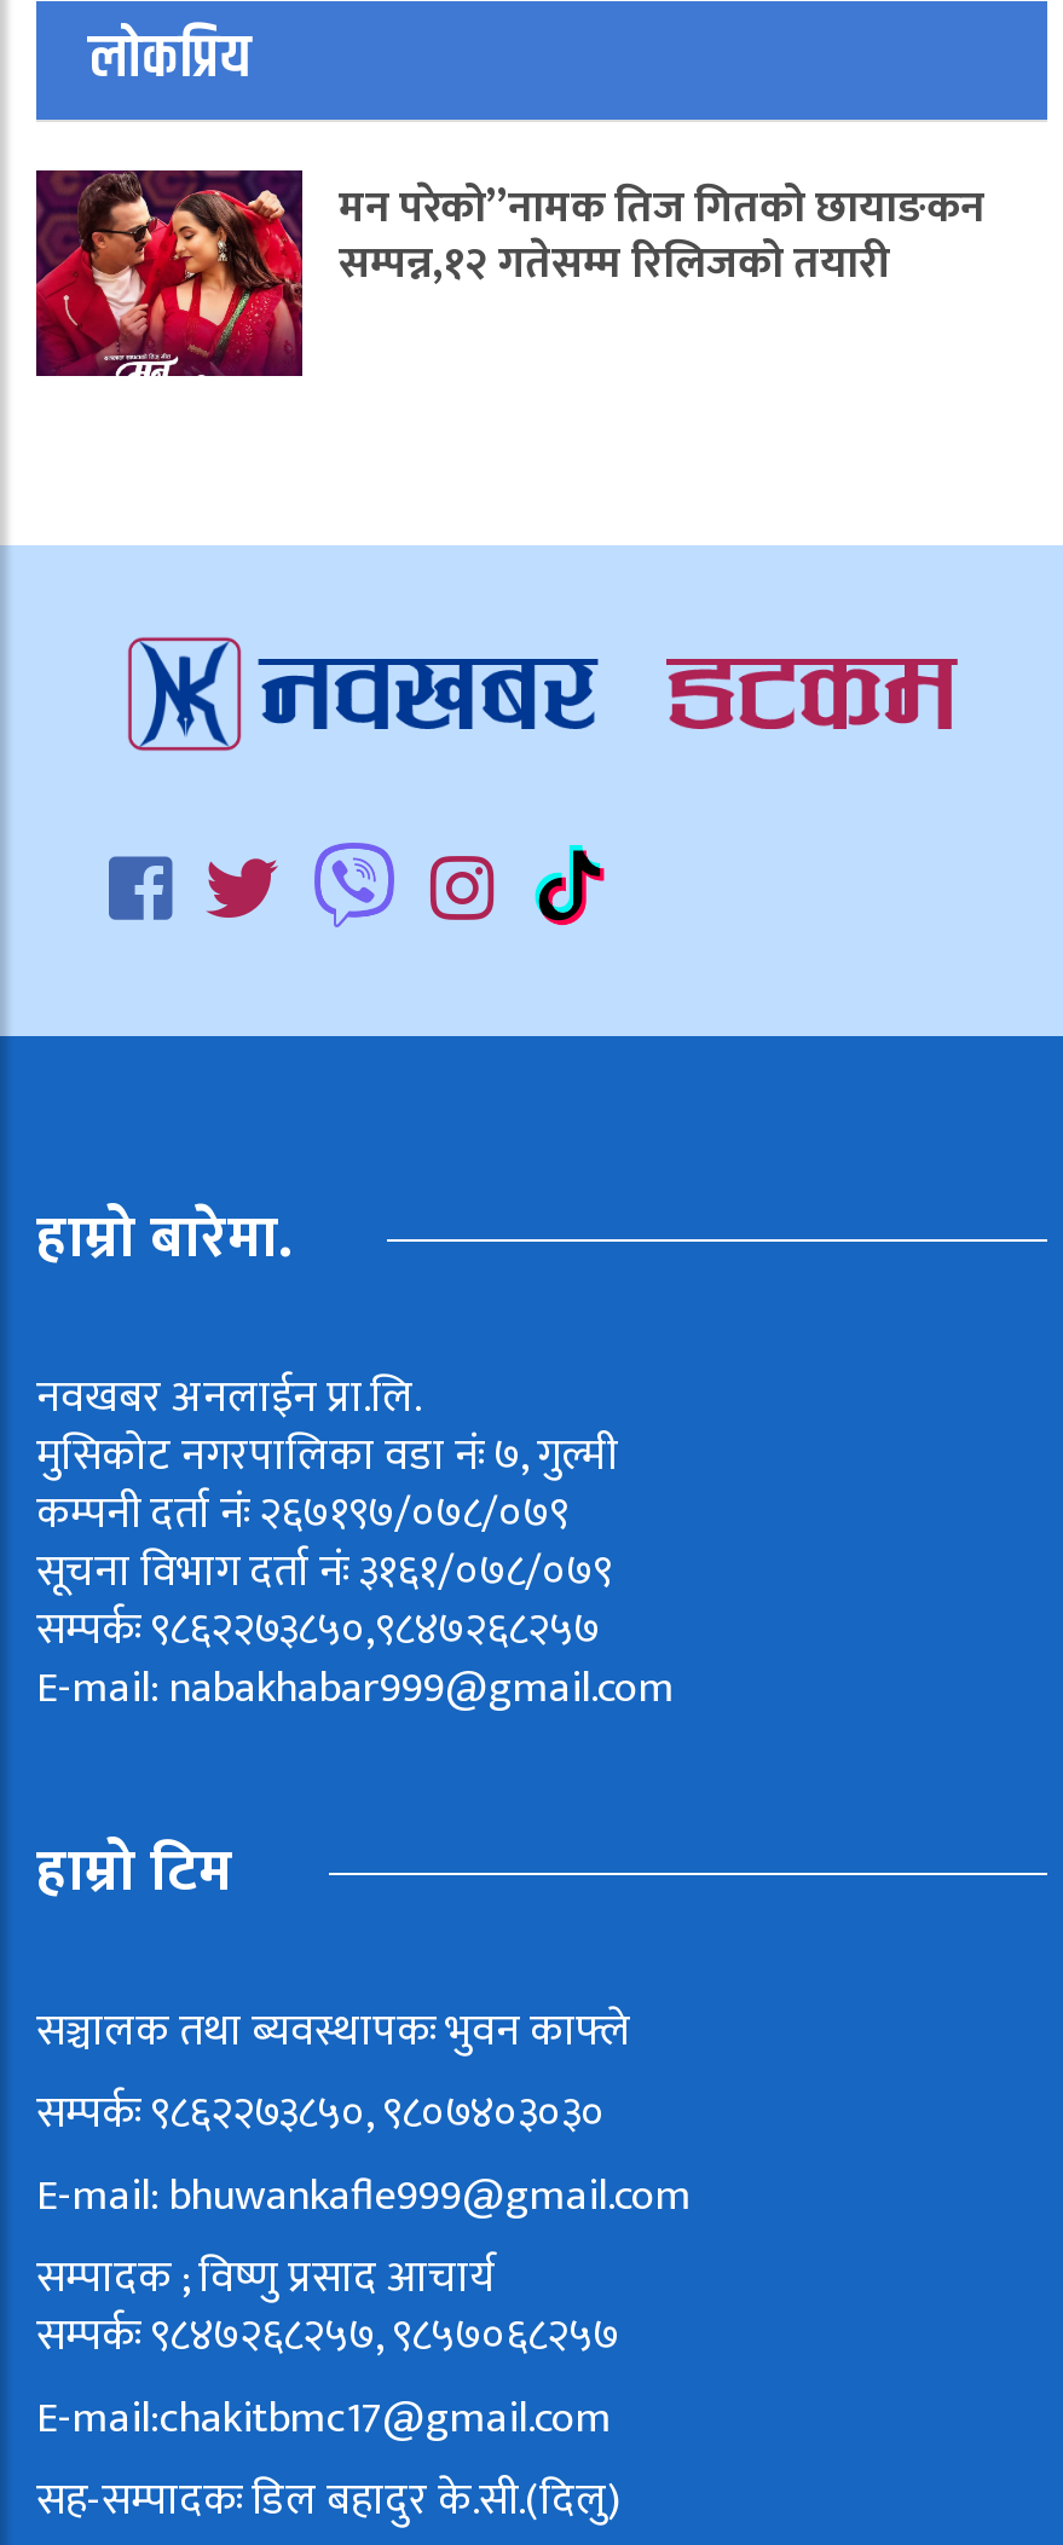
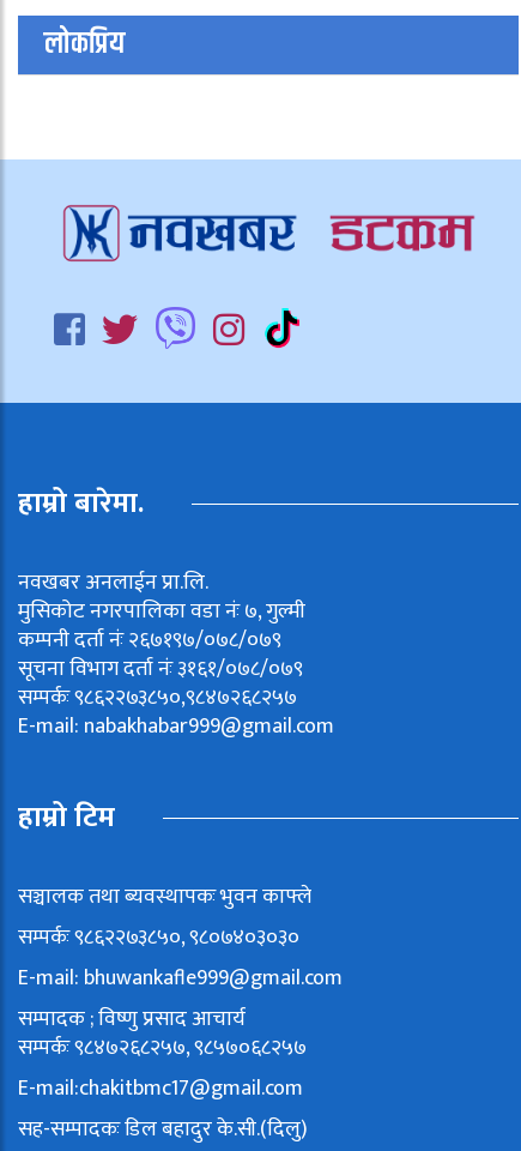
- मन परेको”नामक तिज गितको छायाङकन
- सम्पन्न,१२ गतेसम्म रिलिजको तयारी
